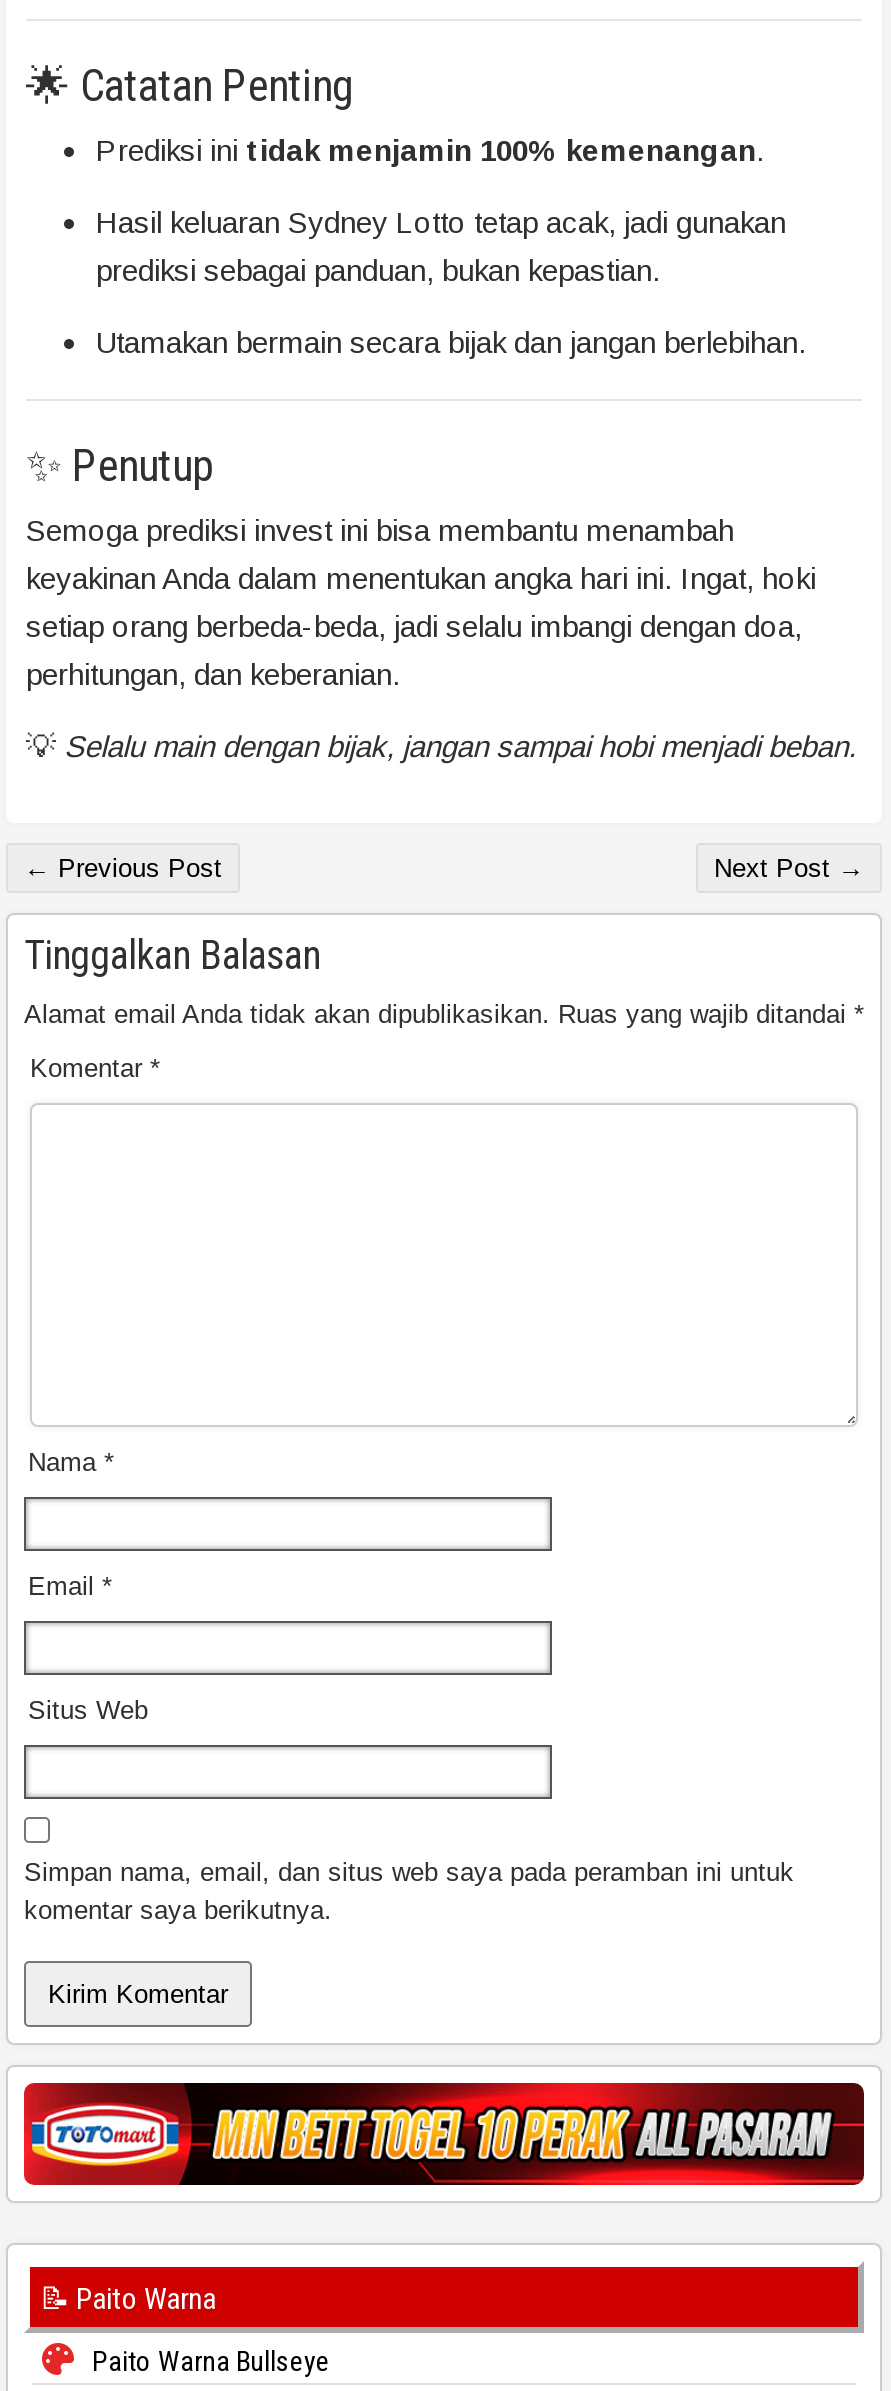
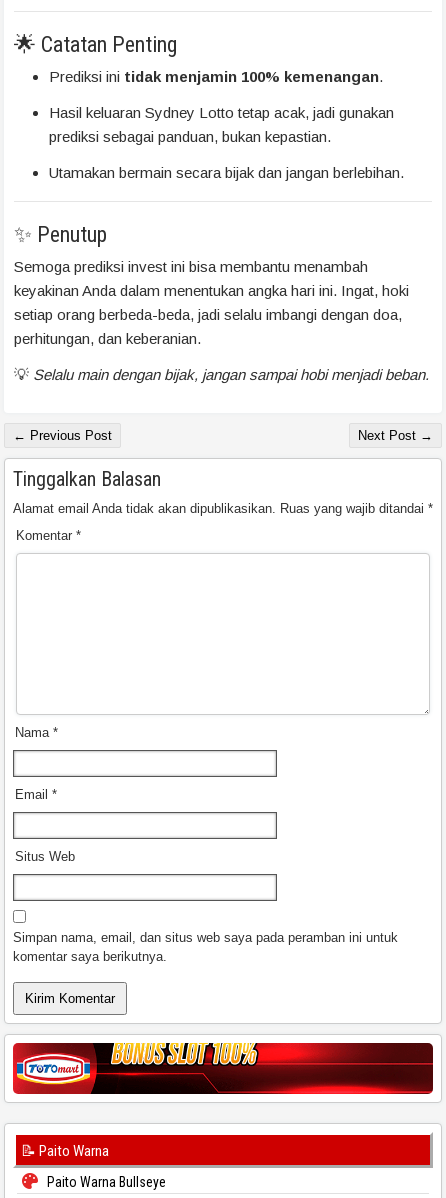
- [image]
+ [image]
